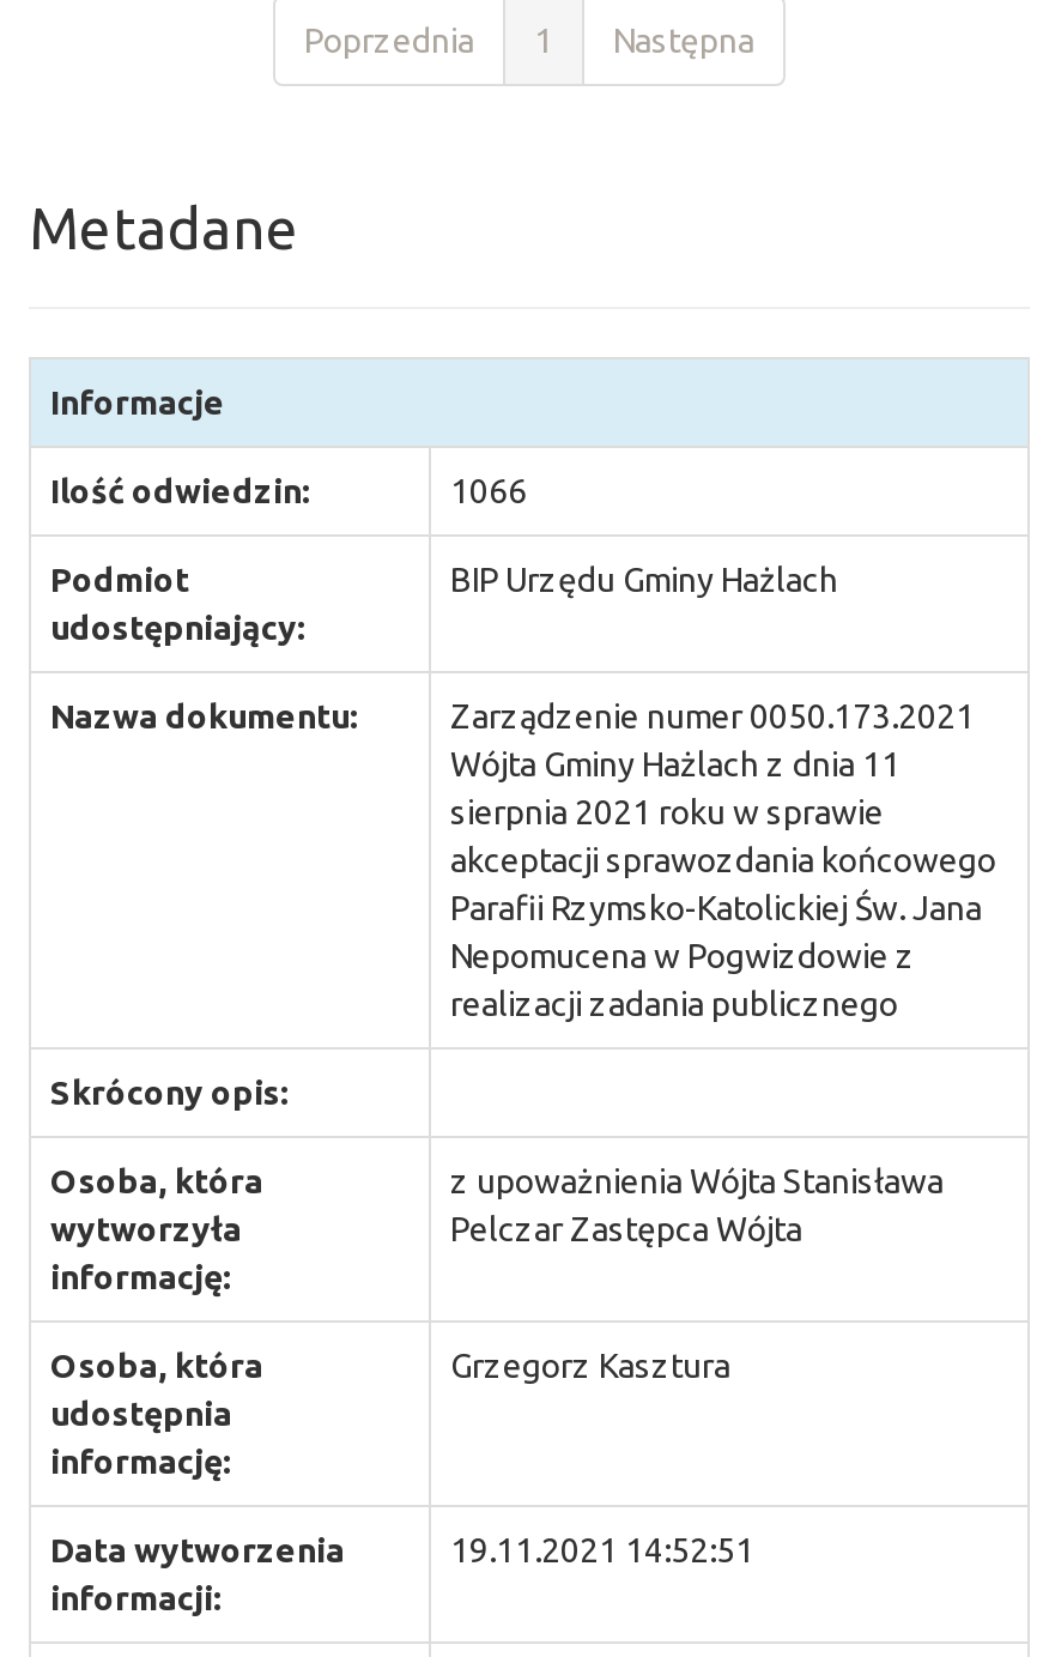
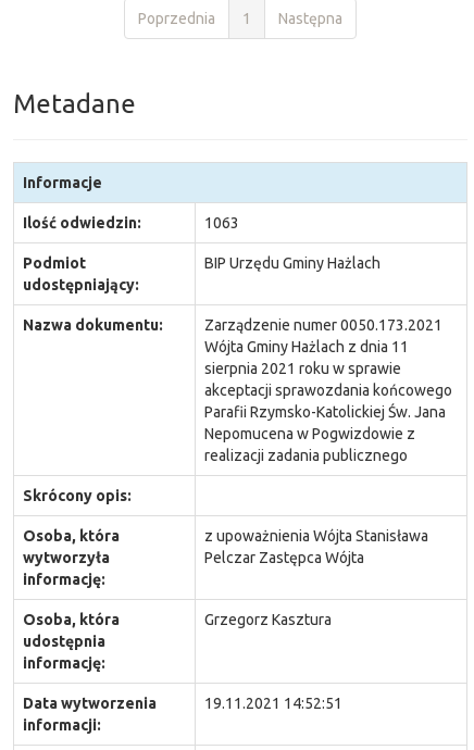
- 1066
+ 1063
